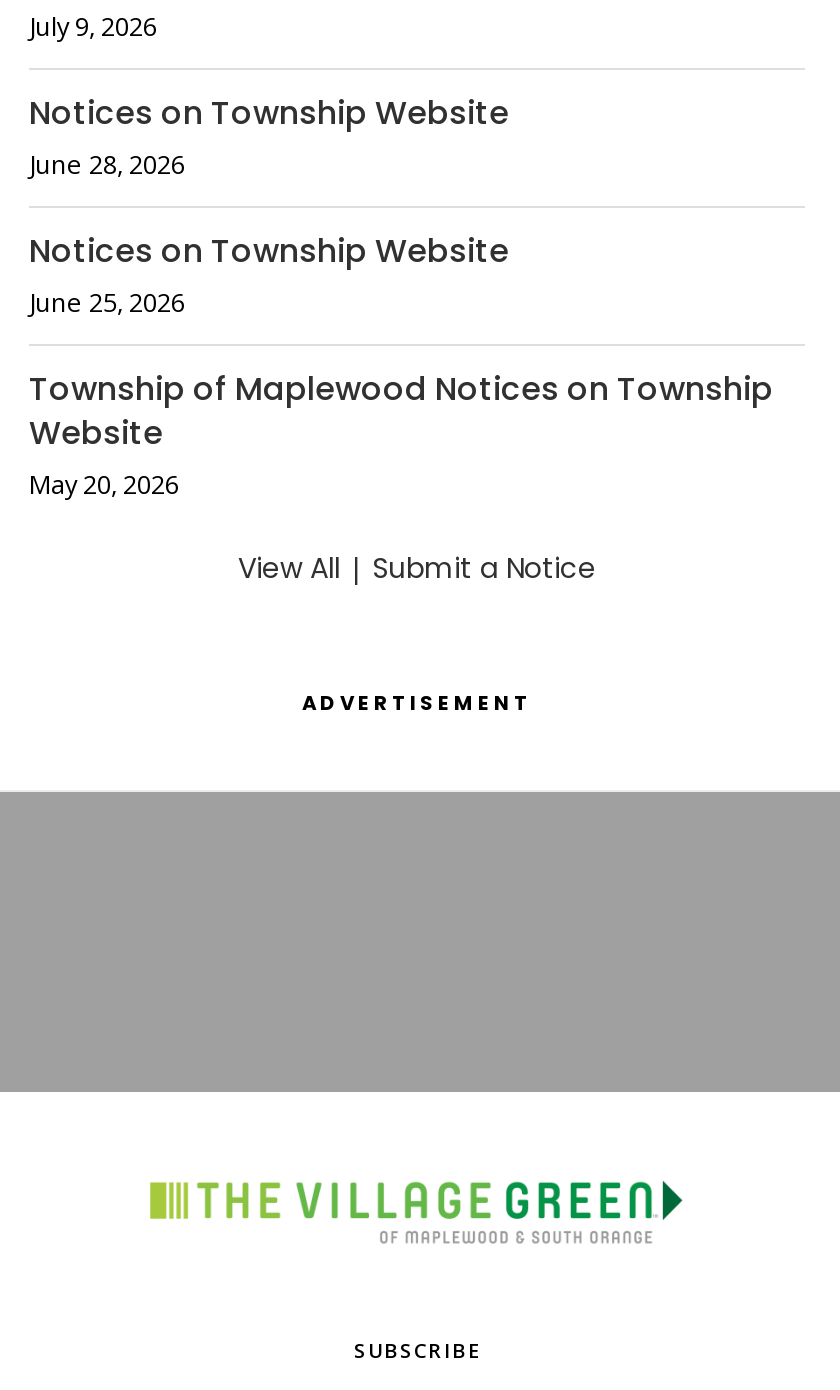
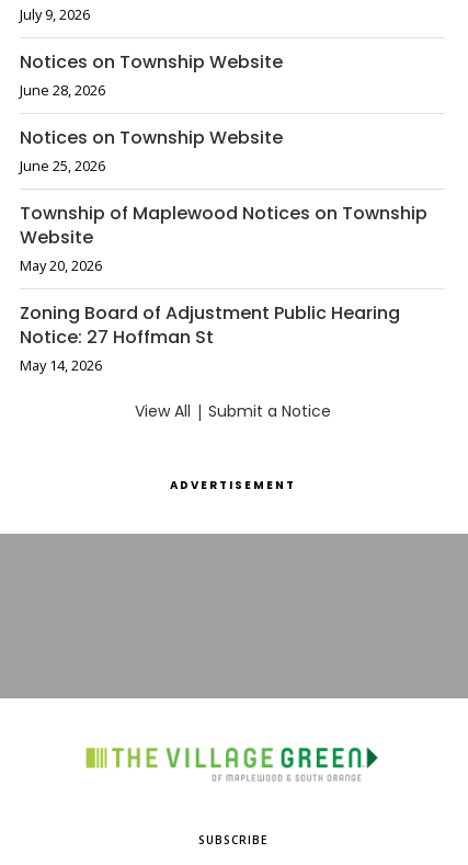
+ Zoning Board of Adjustment Public Hearing
+ Notice: 27 Hoffman St
+ May 14, 2026
